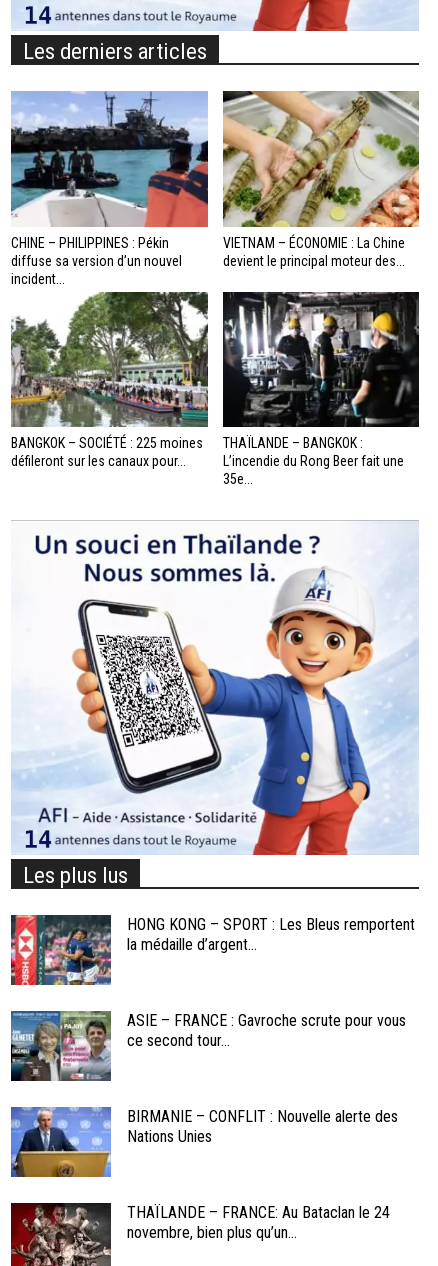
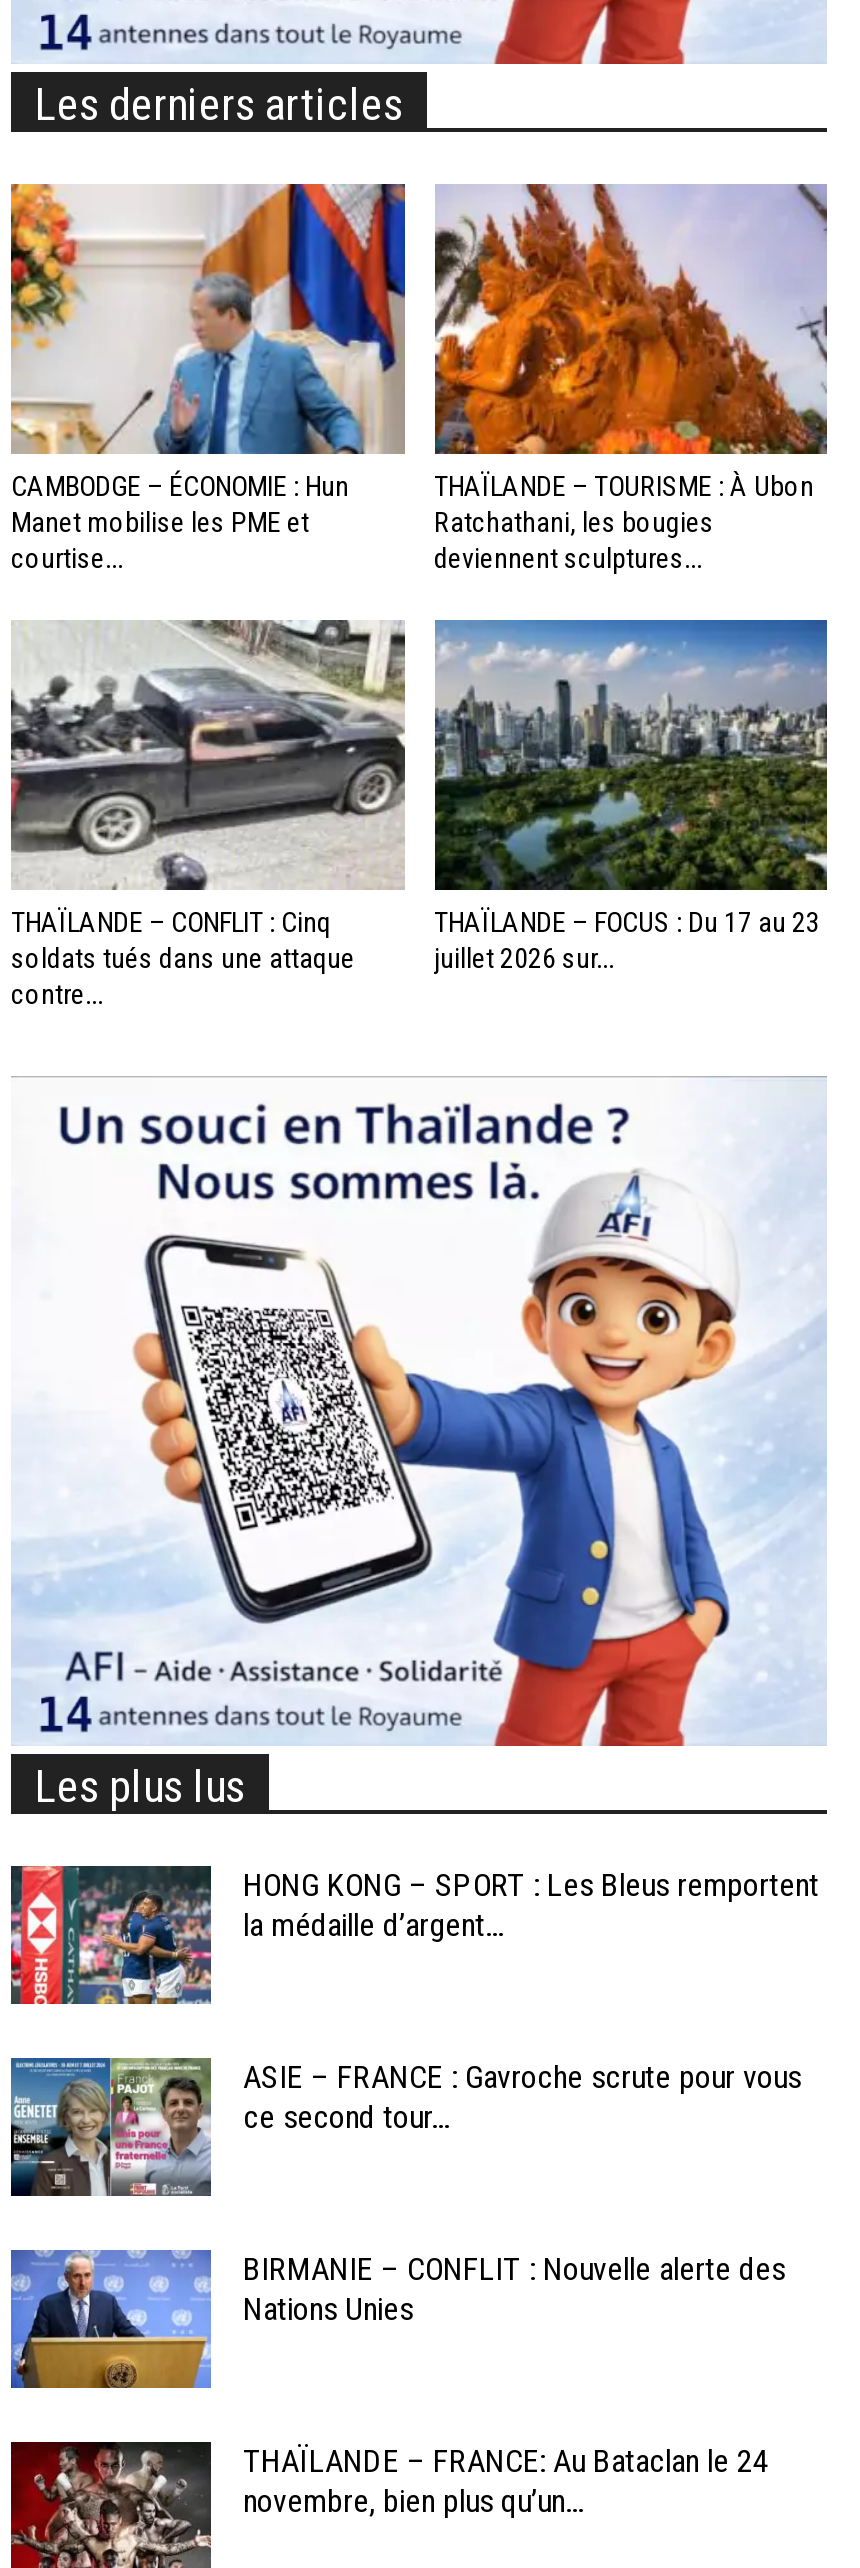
- [image]
- CHINE – PHILIPPINES : Pékin
- diffuse sa version d’un nouvel
- incident...
+ [image]
+ CAMBODGE – ÉCONOMIE : Hun
+ Manet mobilise les PME et
+ courtise...

- [image]
- VIETNAM – ÉCONOMIE : La Chine
- devient le principal moteur des...
+ [image]
+ THAÏLANDE – TOURISME : À Ubon
+ Ratchathani, les bougies
+ deviennent sculptures...

- [image]
- BANGKOK – SOCIÉTÉ : 225 moines
- défileront sur les canaux pour...
+ [image]
+ THAÏLANDE – CONFLIT : Cinq
+ soldats tués dans une attaque
+ contre...

- [image]
- THAÏLANDE – BANGKOK :
- L’incendie du Rong Beer fait une
- 35e...
+ [image]
+ THAÏLANDE – FOCUS : Du 17 au 23
+ juillet 2026 sur...
